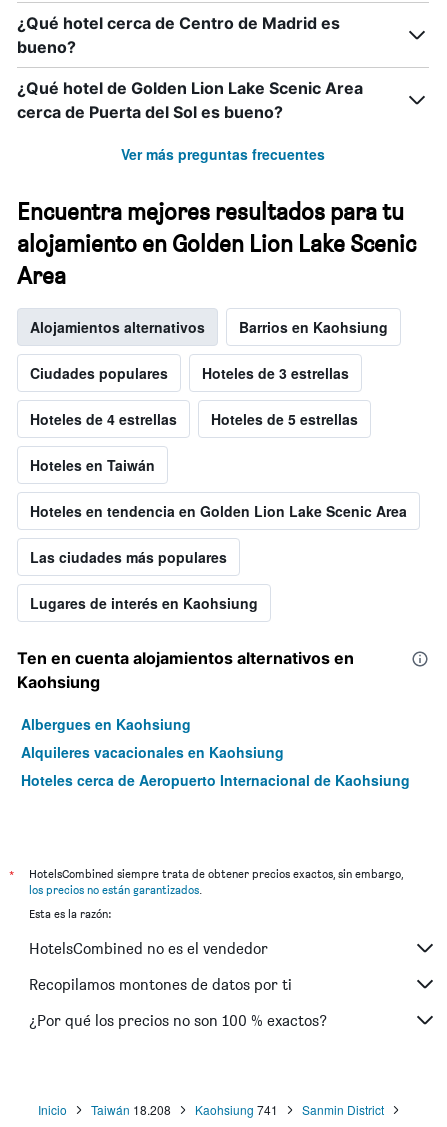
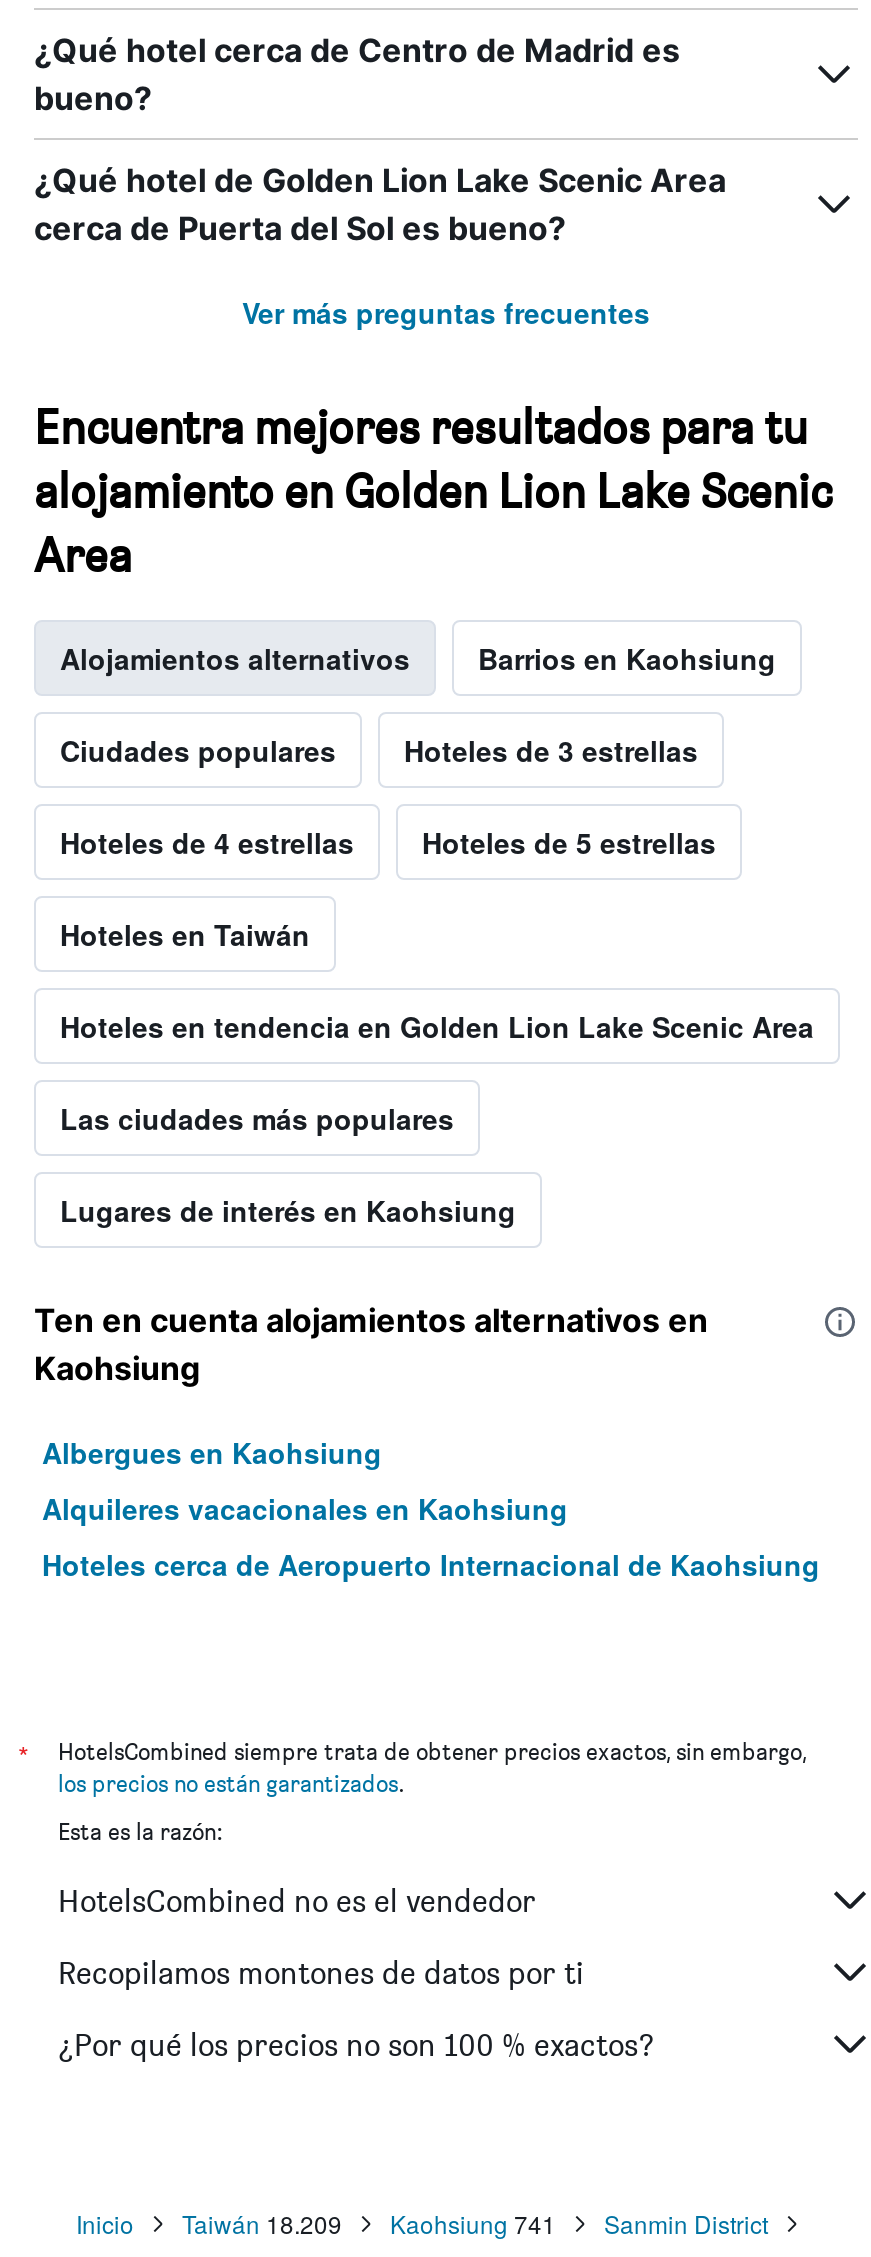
- Inicio Taiwán 18.208 Kaohsiung 741 Sanmin District
+ Inicio Taiwán 18.209 Kaohsiung 741 Sanmin District
